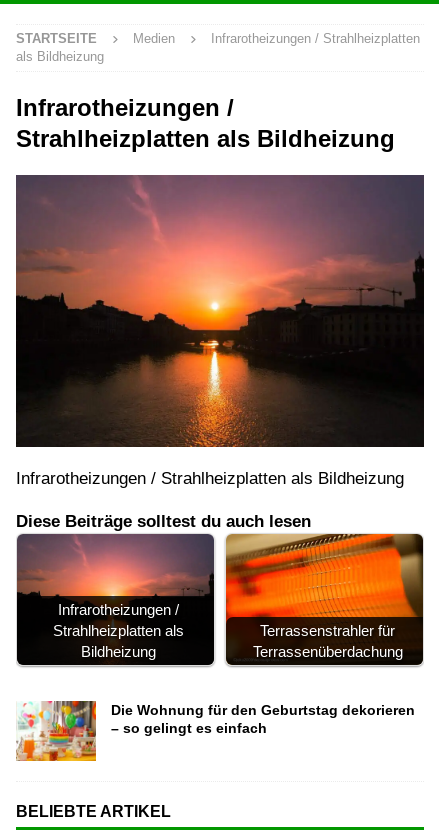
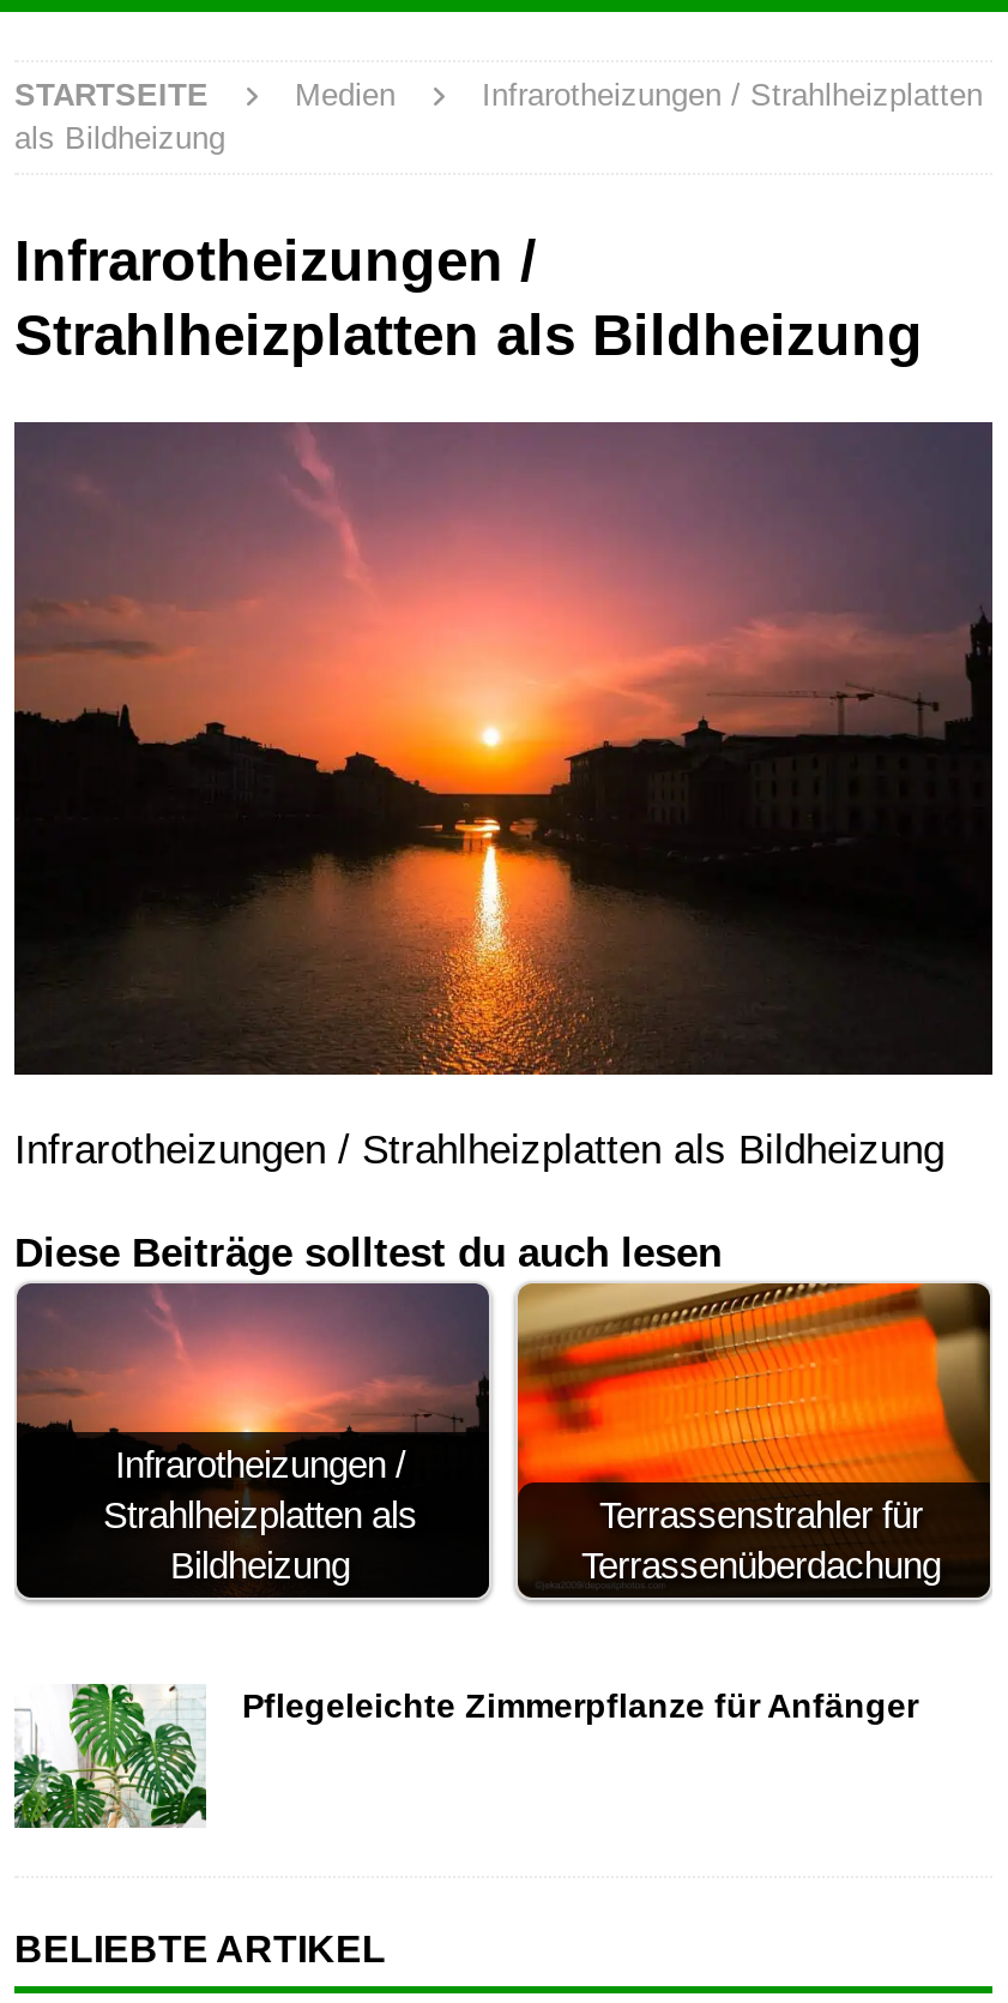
- [image]
- Die Wohnung für den Geburtstag dekorieren
- – so gelingt es einfach
+ [image]
+ Pflegeleichte Zimmerpflanze für Anfänger
